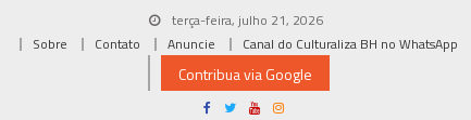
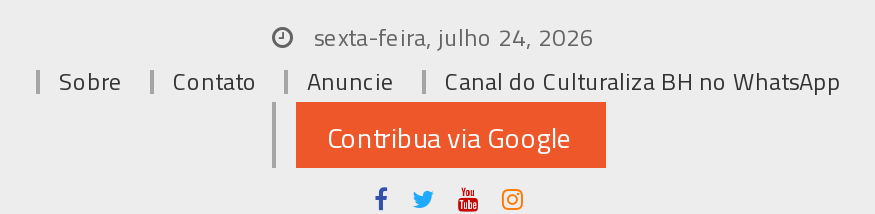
- terça-feira, julho 21, 2026
+ sexta-feira, julho 24, 2026
